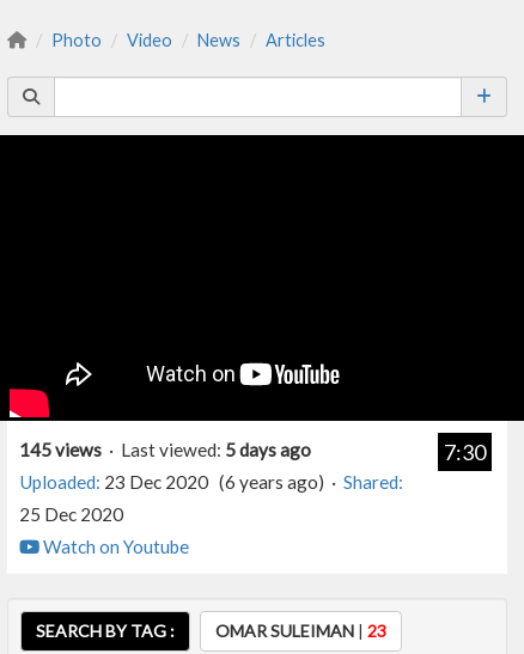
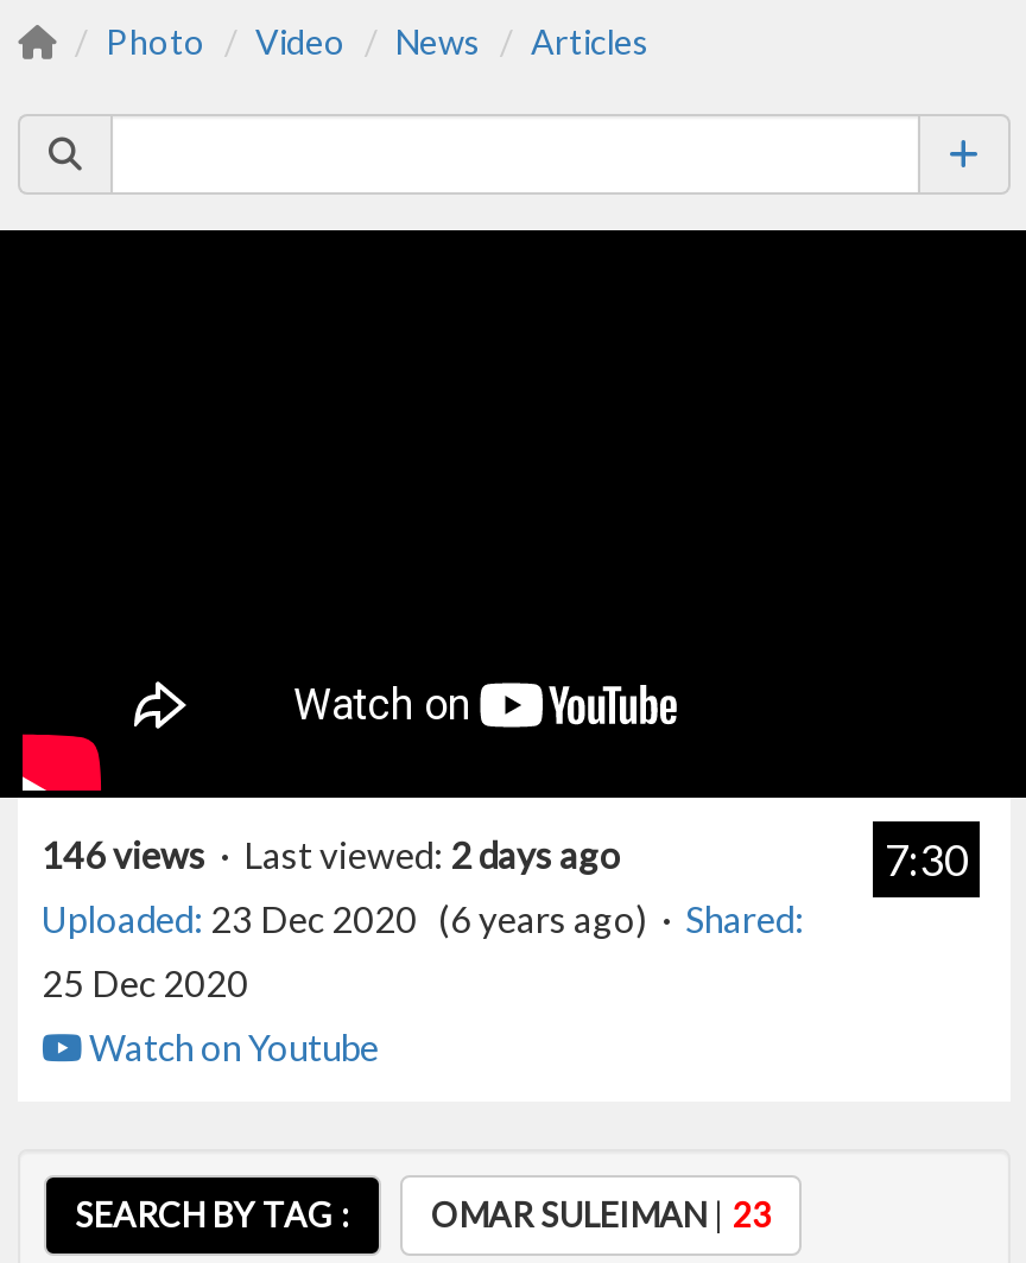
- 145 views · Last viewed: 5 days ago
+ 146 views · Last viewed: 2 days ago
